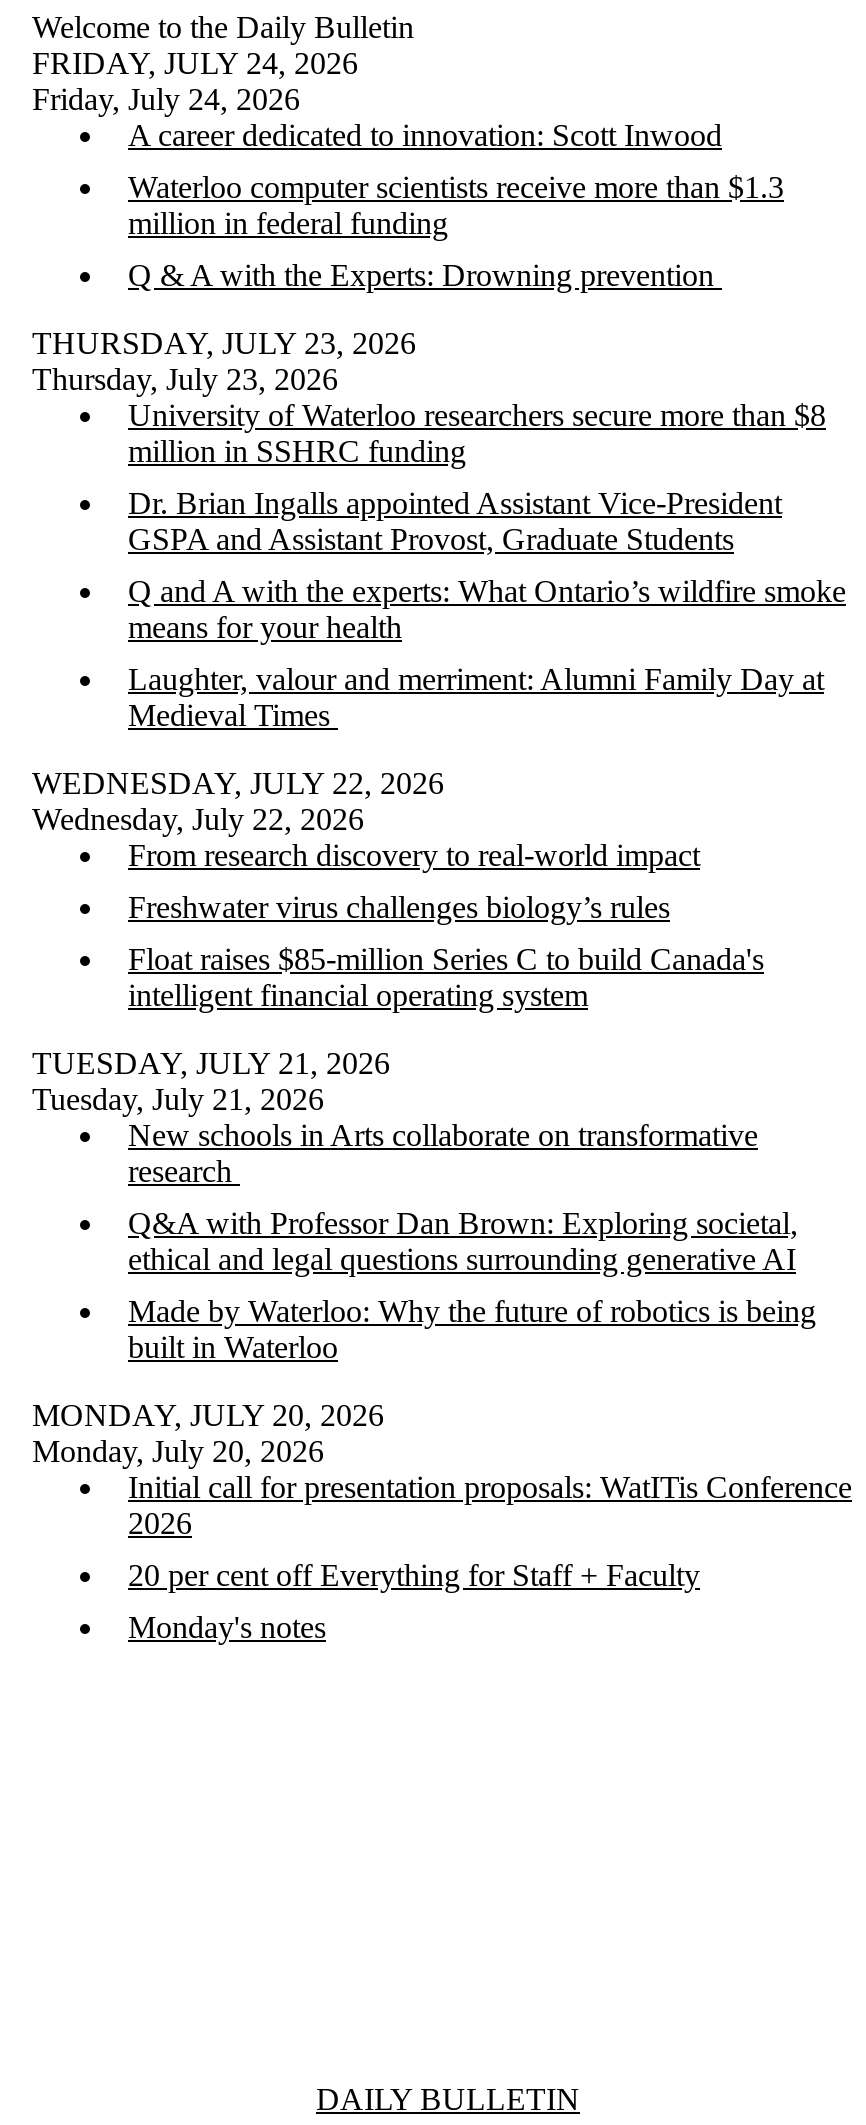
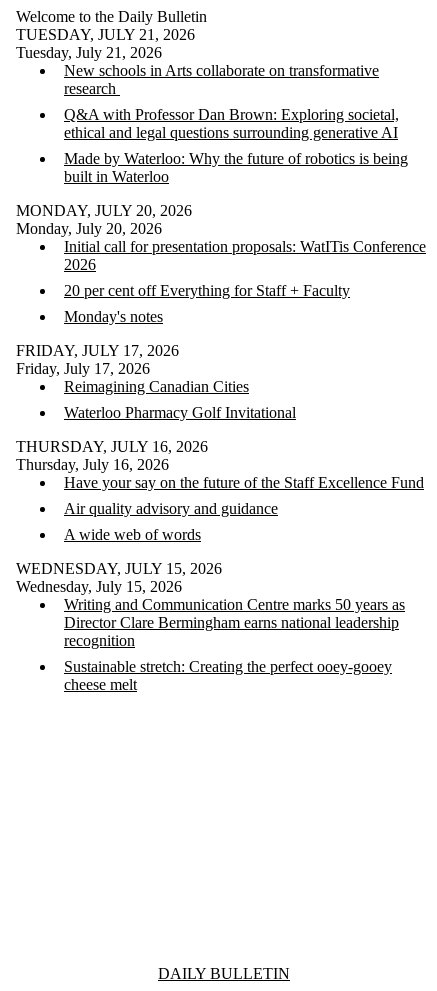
- FRIDAY, JULY 24, 2026
- Friday, July 24, 2026
- A career dedicated to innovation: Scott Inwood
- Waterloo computer scientists receive more than $1.3
- million in federal funding
- Q & A with the Experts: Drowning prevention
- THURSDAY, JULY 23, 2026
- Thursday, July 23, 2026
- University of Waterloo researchers secure more than $8
- million in SSHRC funding
- Dr. Brian Ingalls appointed Assistant Vice-President
- GSPA and Assistant Provost, Graduate Students
- Q and A with the experts: What Ontario’s wildfire smoke
- means for your health
- Laughter, valour and merriment: Alumni Family Day at
- Medieval Times
- WEDNESDAY, JULY 22, 2026
- Wednesday, July 22, 2026
- From research discovery to real-world impact
- Freshwater virus challenges biology’s rules
- Float raises $85-million Series C to build Canada's
- intelligent financial operating system

moved up: TUESDAY, JULY 21, 2026 | Tuesday, July 21, 2026 | New schools in Arts collaborate on transformative | ... | 20 per cent off Everything for Staff + Faculty | Monday's notes

+ FRIDAY, JULY 17, 2026
+ Friday, July 17, 2026
+ Reimagining Canadian Cities
+ Waterloo Pharmacy Golf Invitational
+ THURSDAY, JULY 16, 2026
+ Thursday, July 16, 2026
+ Have your say on the future of the Staff Excellence Fund
+ Air quality advisory and guidance
+ A wide web of words
+ WEDNESDAY, JULY 15, 2026
+ Wednesday, July 15, 2026
+ Writing and Communication Centre marks 50 years as
+ Director Clare Bermingham earns national leadership
+ recognition
+ Sustainable stretch: Creating the perfect ooey-gooey
+ cheese melt
